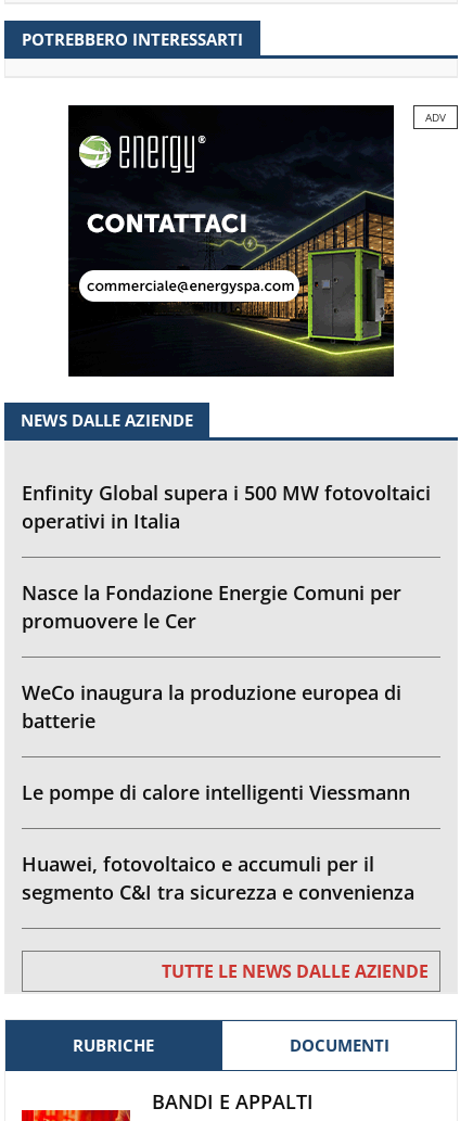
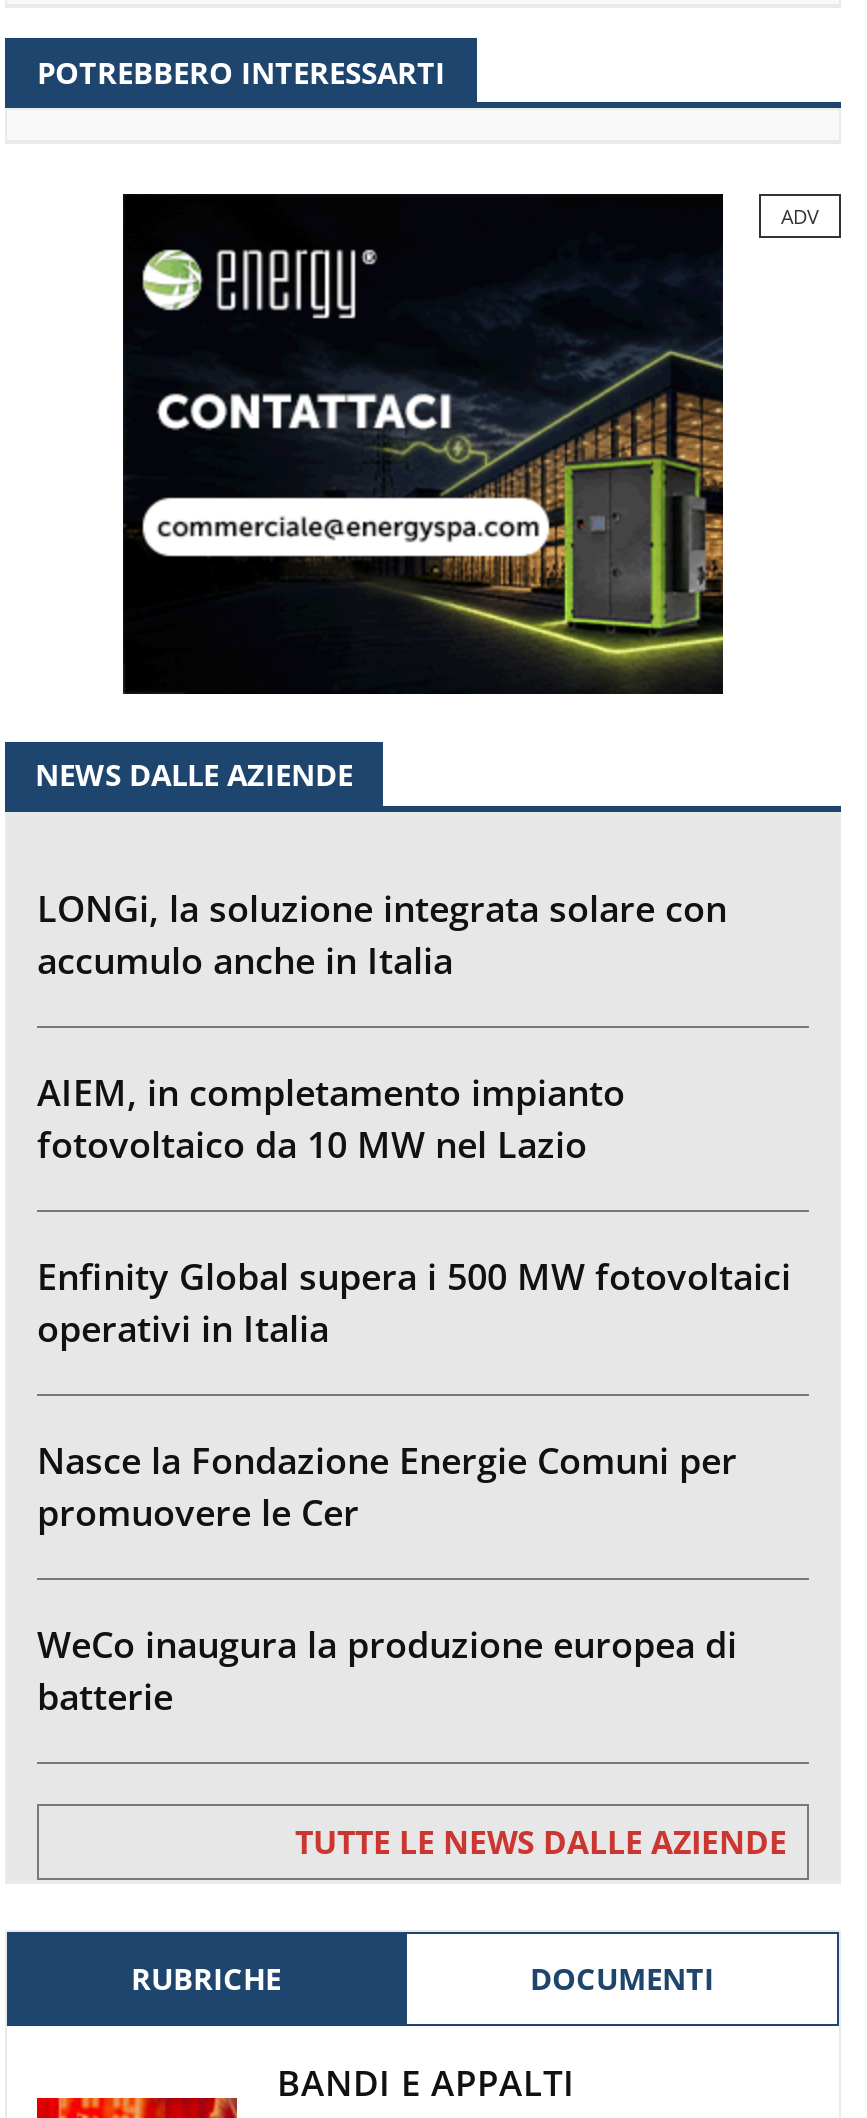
+ LONGi, la soluzione integrata solare con
+ accumulo anche in Italia
+ AIEM, in completamento impianto
+ fotovoltaico da 10 MW nel Lazio

moved down: Enfinity Global supera i 500 MW fotovoltaici | operativi in Italia | Nasce la Fondazione Energie Comuni per | promuovere le Cer | WeCo inaugura la produzione europea di | batterie

- Le pompe di calore intelligenti Viessmann
- Huawei, fotovoltaico e accumuli per il
- segmento C&I tra sicurezza e convenienza
